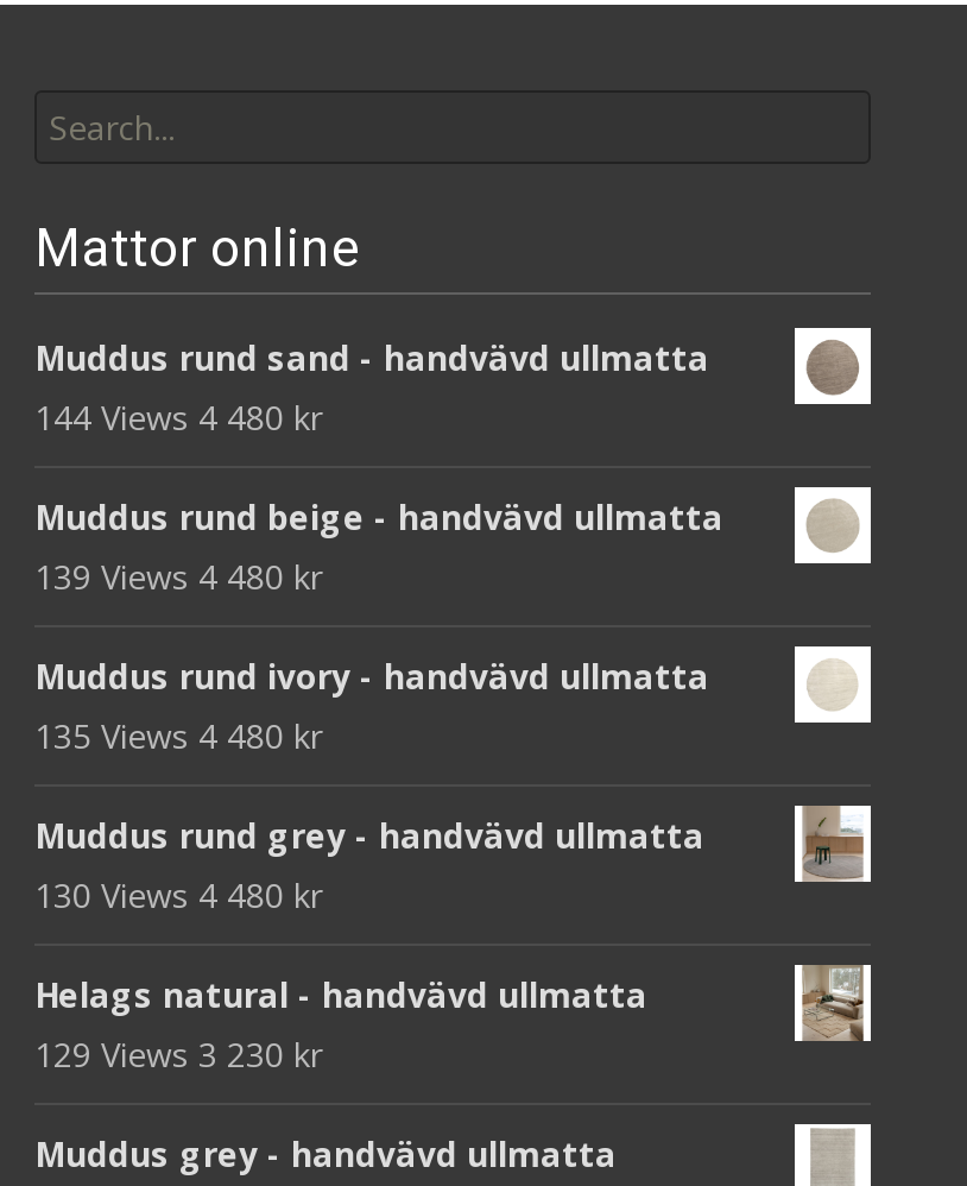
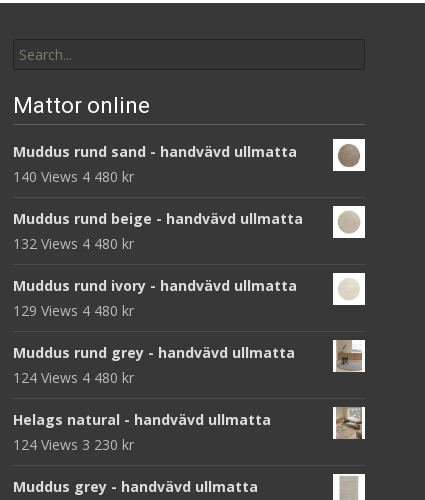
- 144 Views 4 480 kr
+ 140 Views 4 480 kr

- 139 Views 4 480 kr
+ 132 Views 4 480 kr

- 135 Views 4 480 kr
+ 129 Views 4 480 kr

- 130 Views 4 480 kr
+ 124 Views 4 480 kr

- 129 Views 3 230 kr
+ 124 Views 3 230 kr
